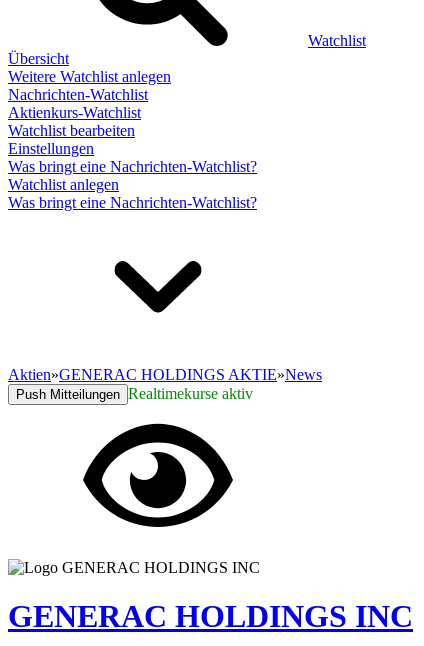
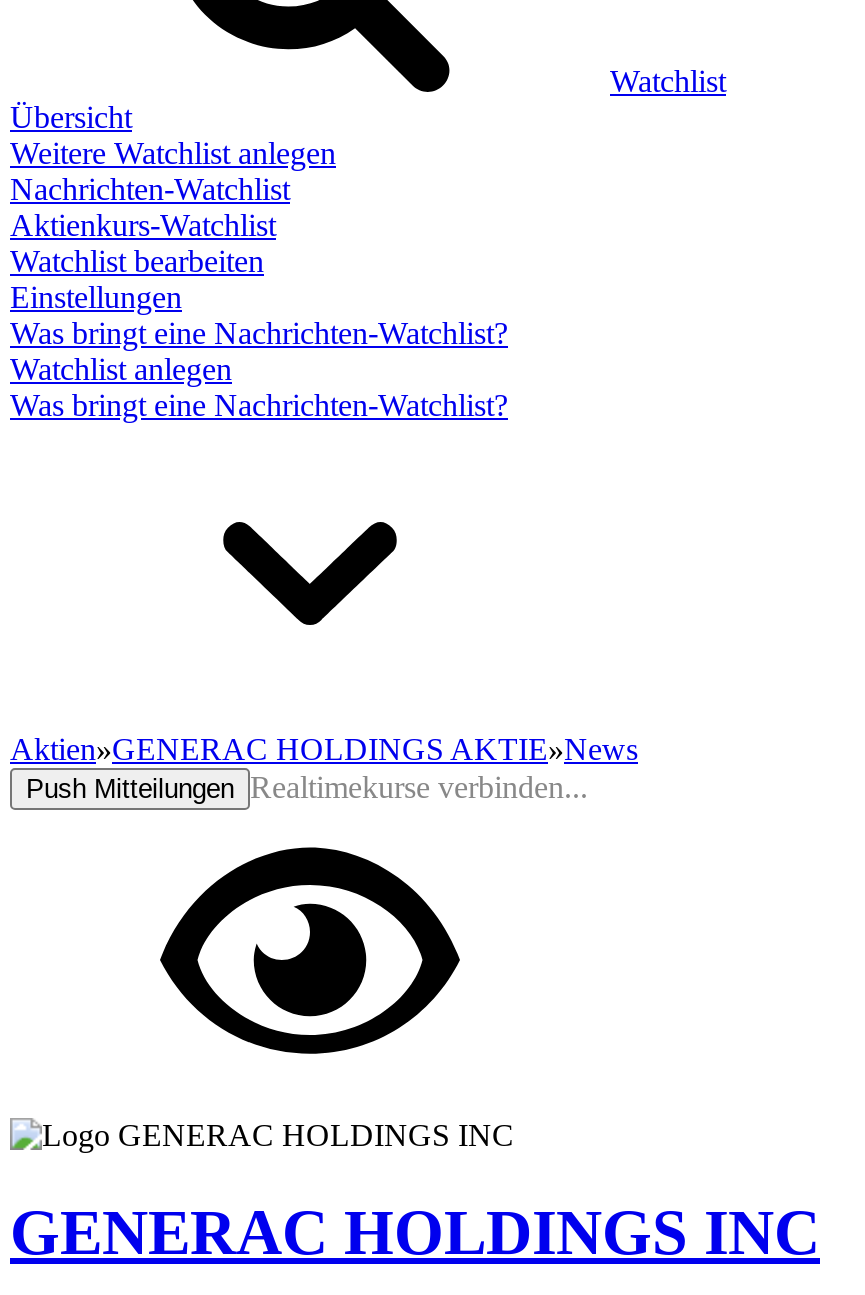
- Push Mitteilungen Realtimekurse aktiv
+ Push Mitteilungen Realtimekurse verbinden...
